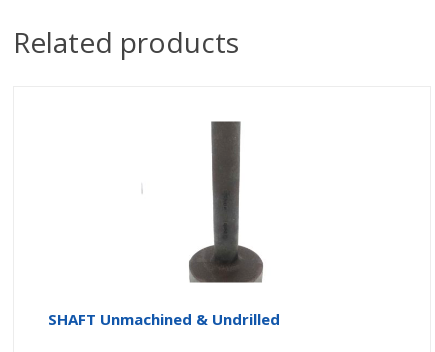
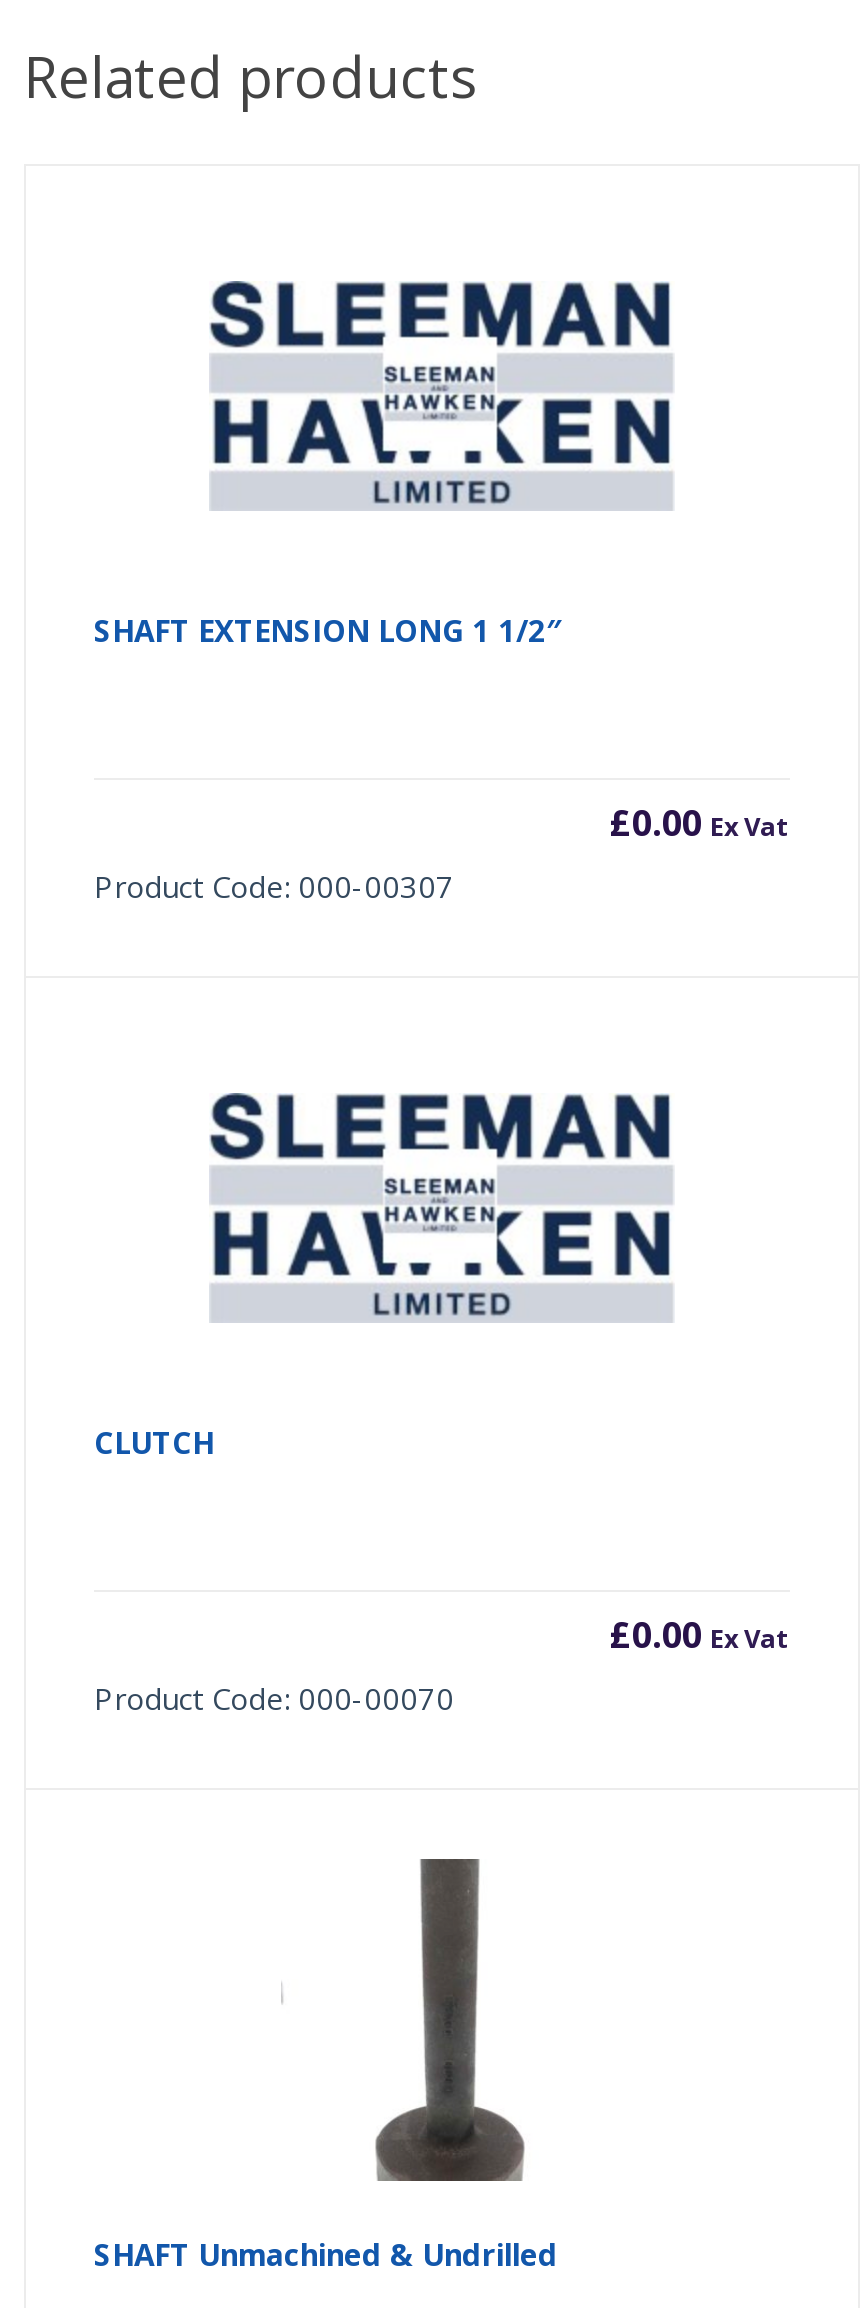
+ SHAFT EXTENSION LONG 1 1/2″

+ £0.00 Ex Vat
+ Product Code: 000-00307

+ CLUTCH

+ £0.00 Ex Vat
+ Product Code: 000-00070

+ [image]

+ [image]
